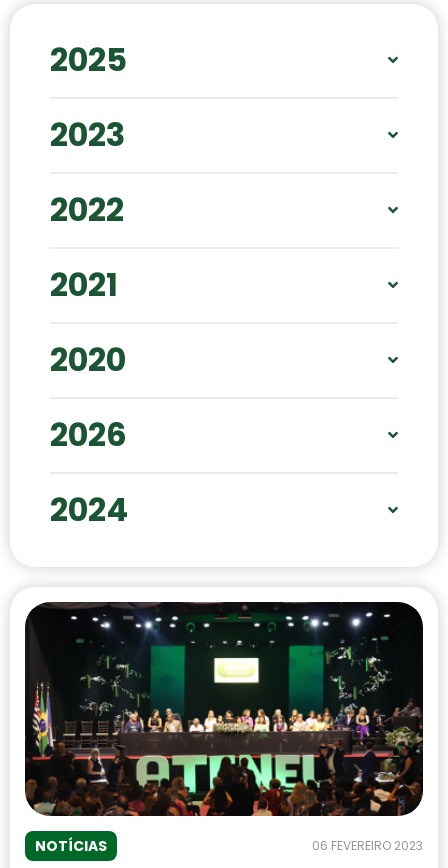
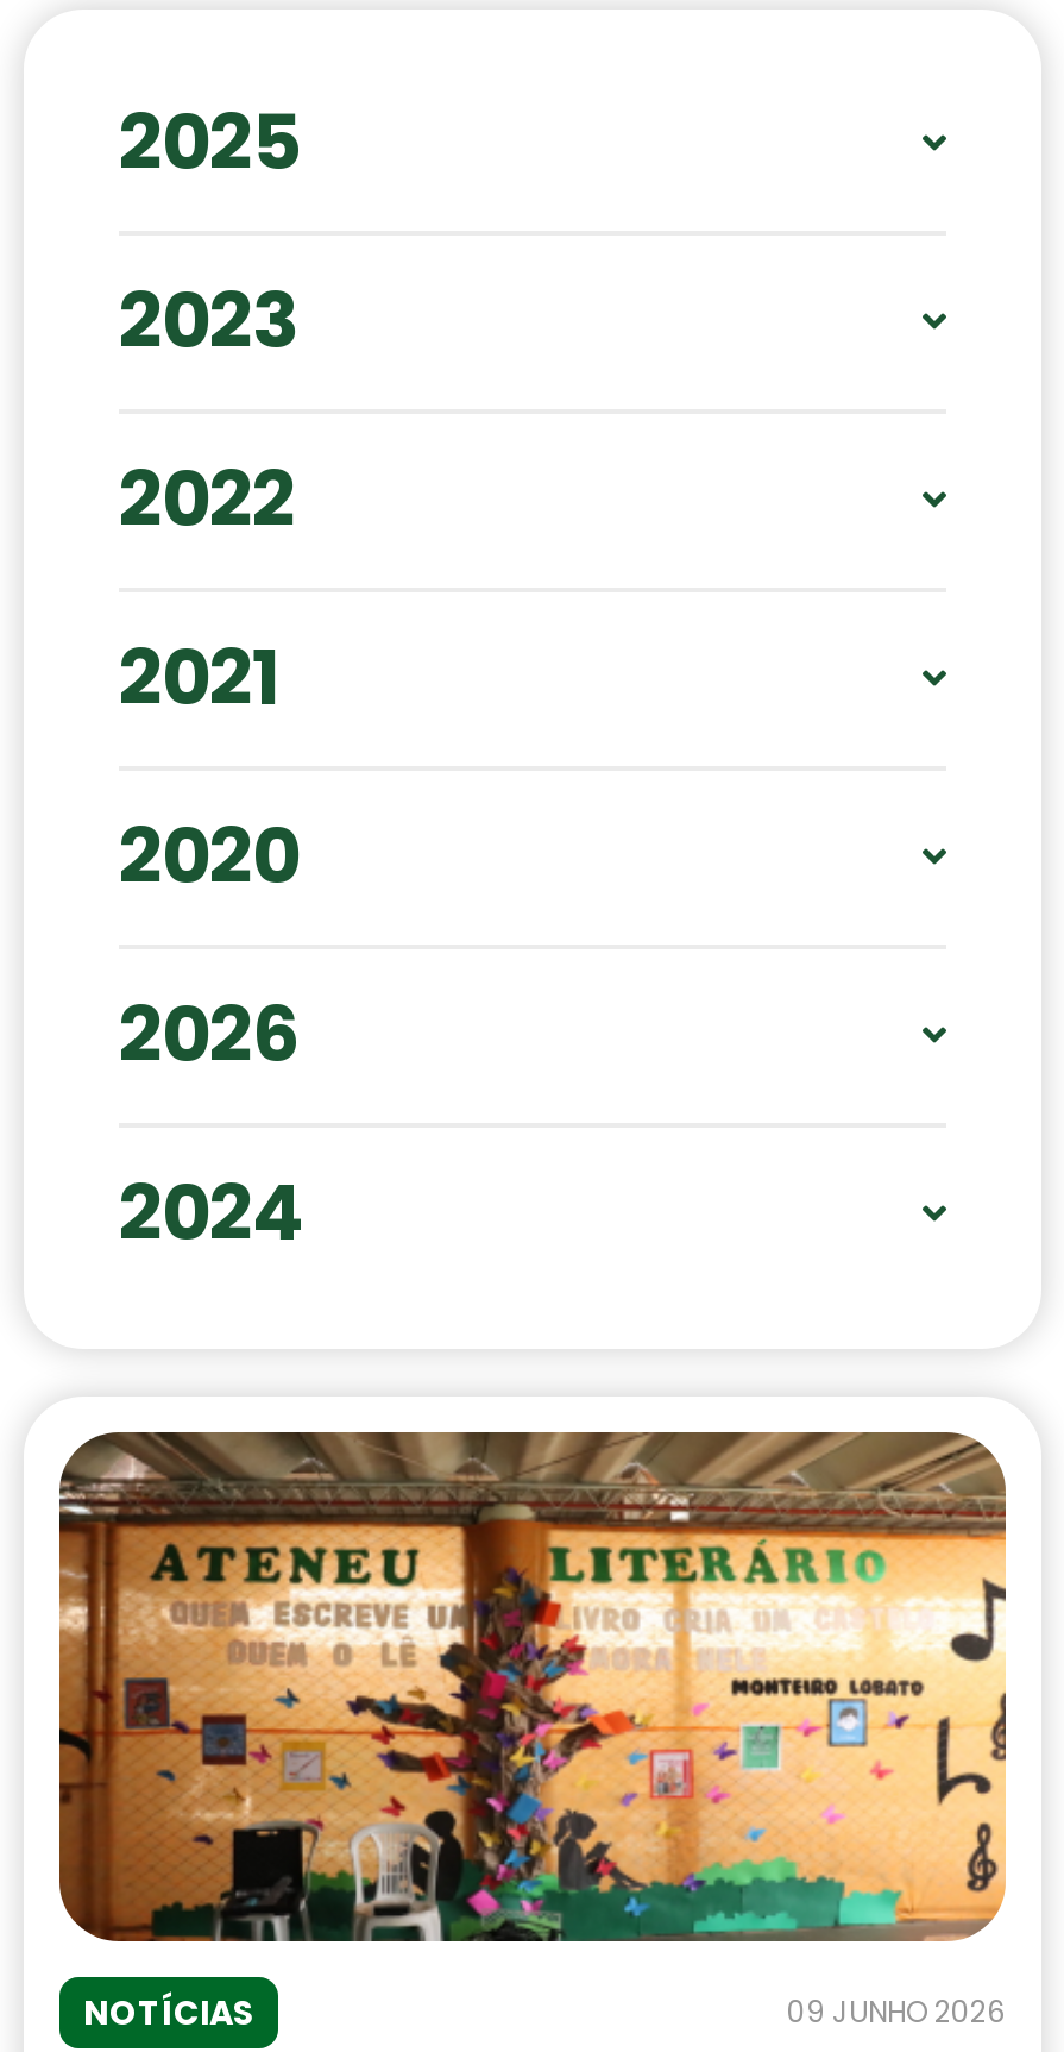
- [image]
- 06 FEVEREIRO 2023
+ [image]
+ 09 JUNHO 2026
